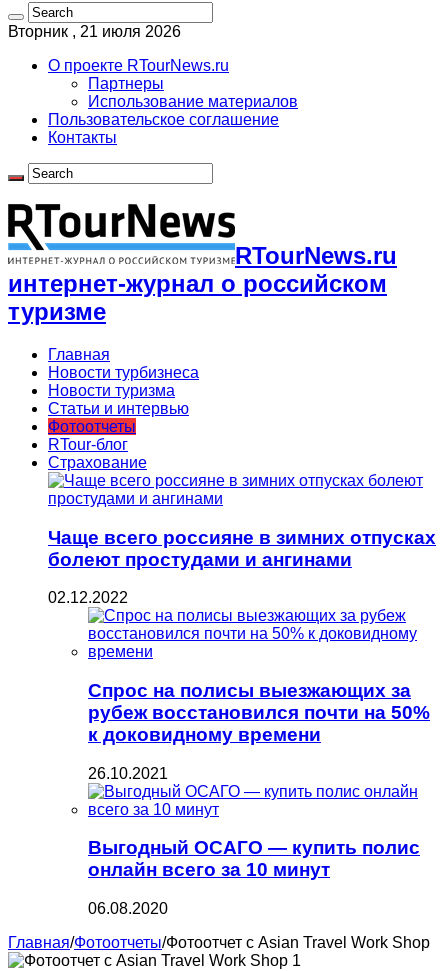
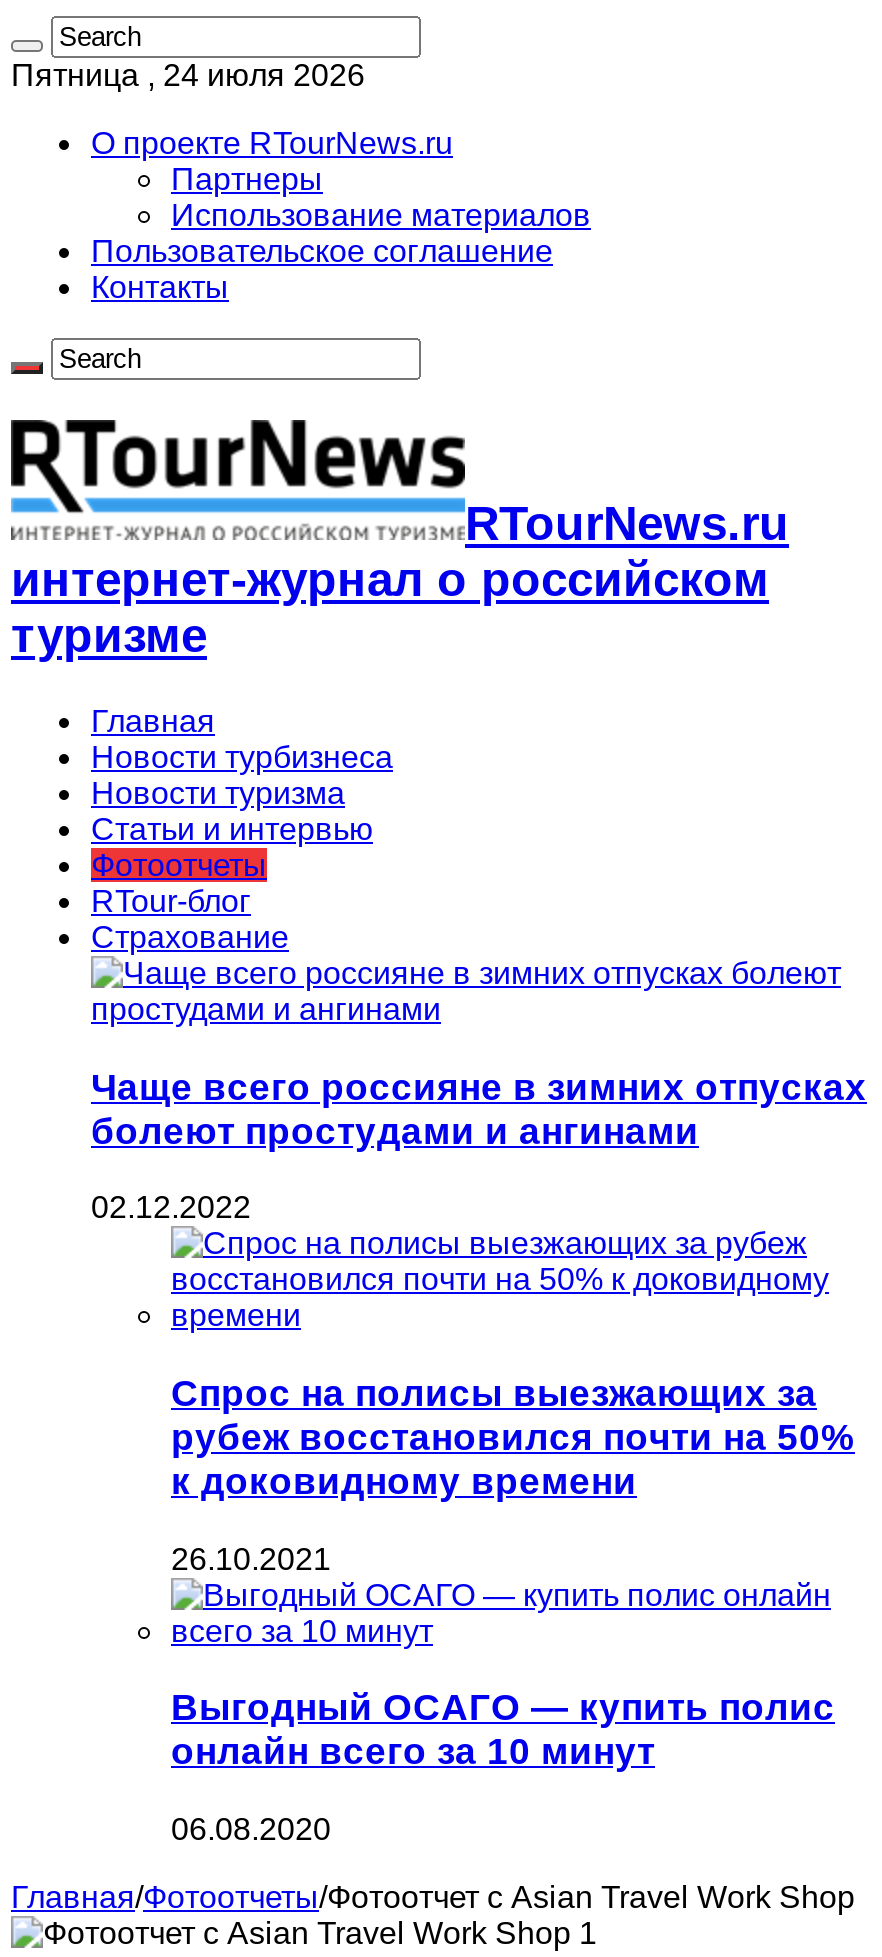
- Вторник , 21 июля 2026
+ Пятница , 24 июля 2026
